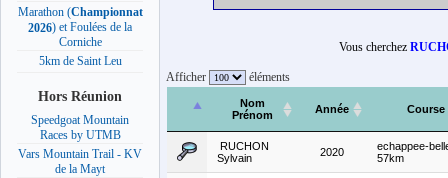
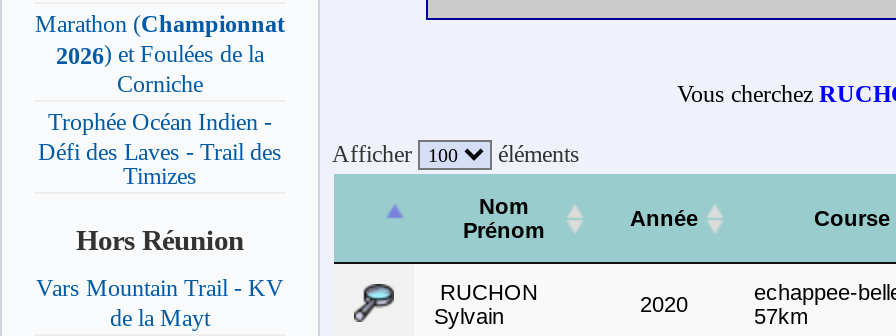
- 5km de Saint Leu
+ Trophée Océan Indien -
+ Défi des Laves - Trail des
+ Timizes

moved down: Hors Réunion

- Speedgoat Mountain
- Races by UTMB
